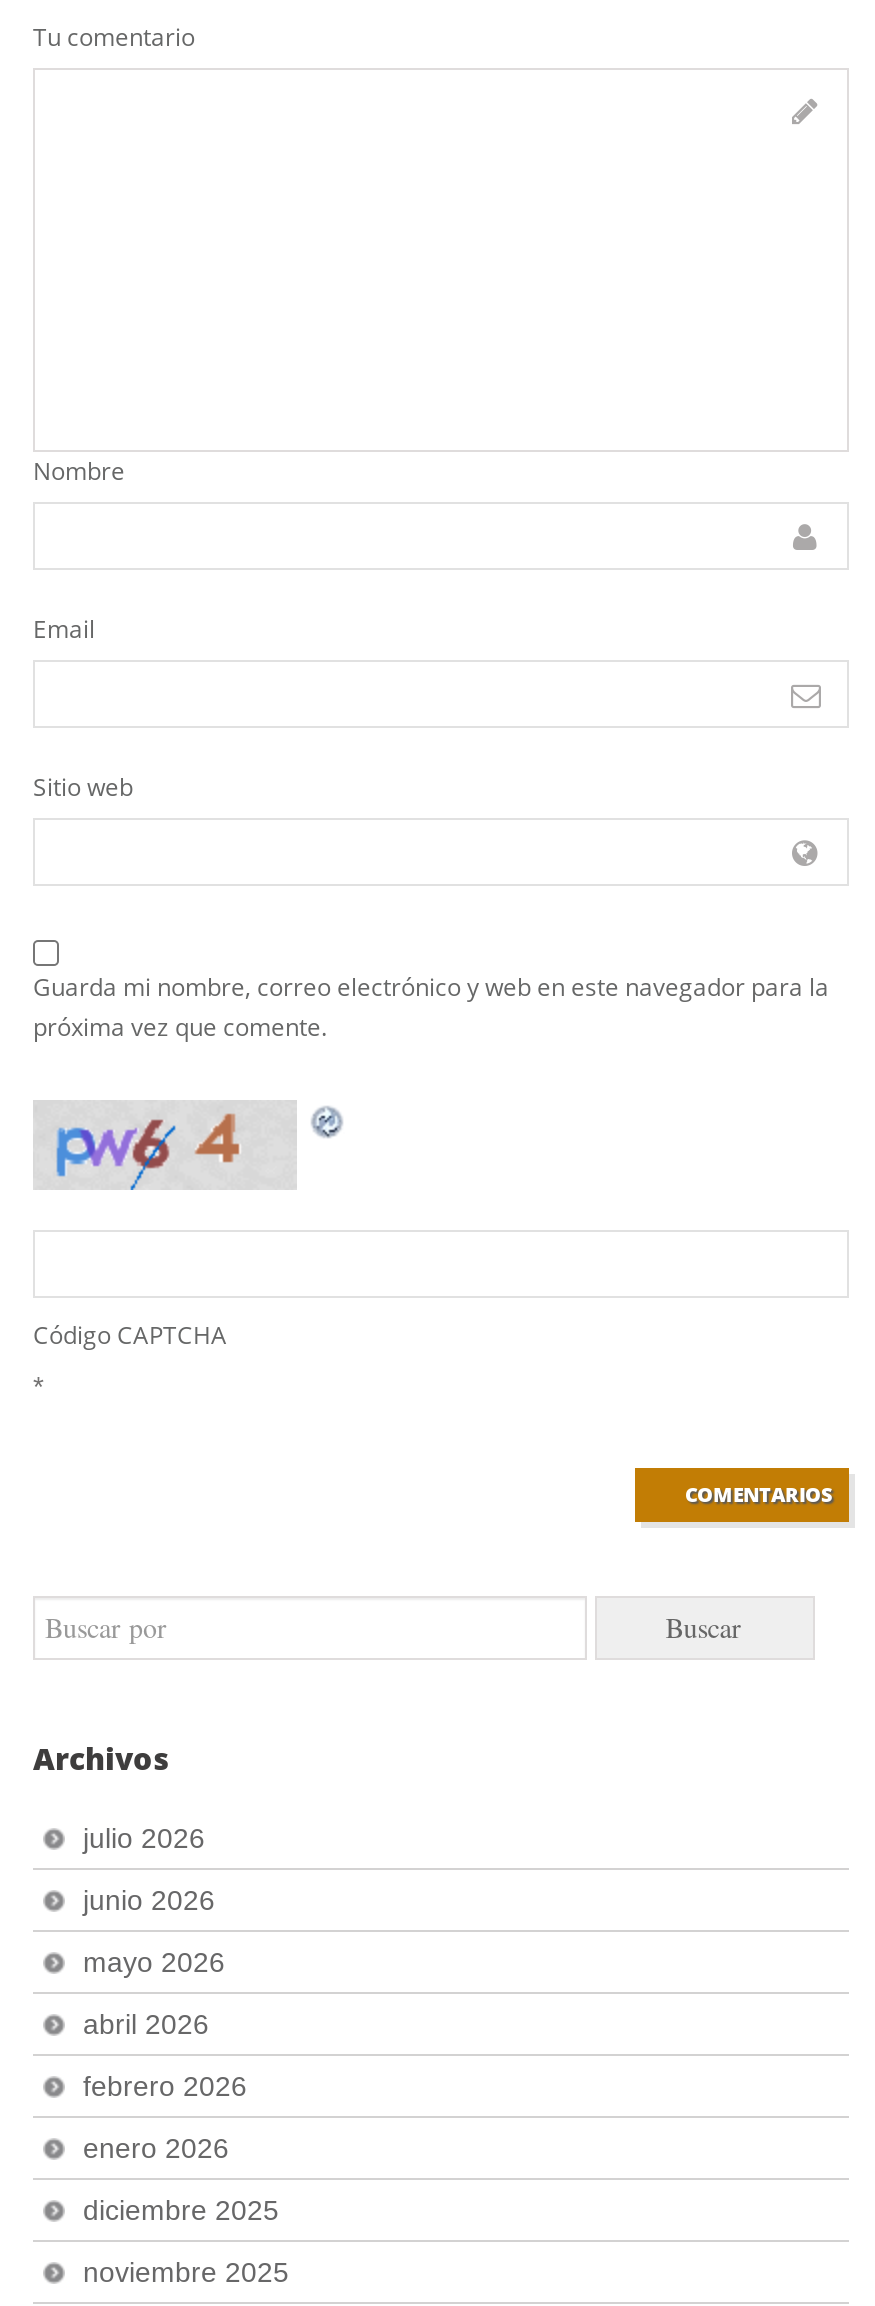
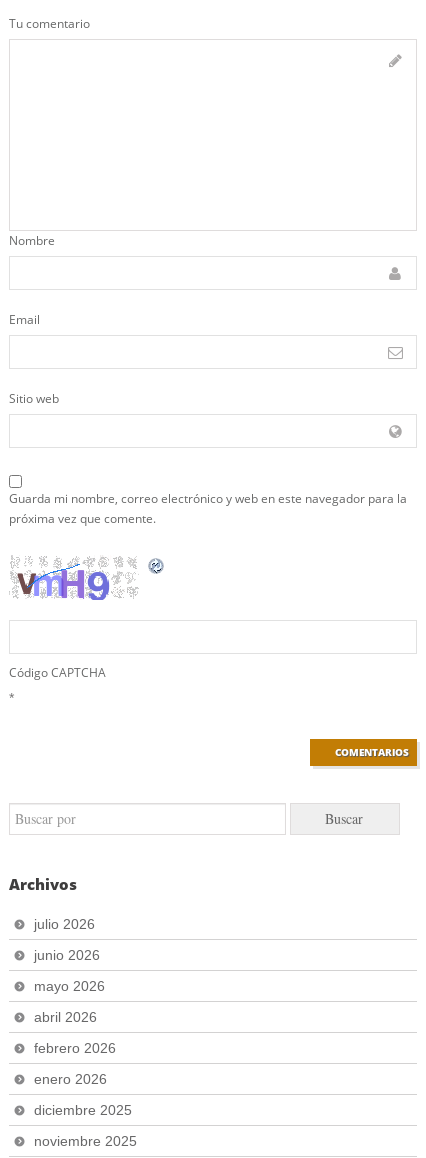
- [image]
+ [image]
